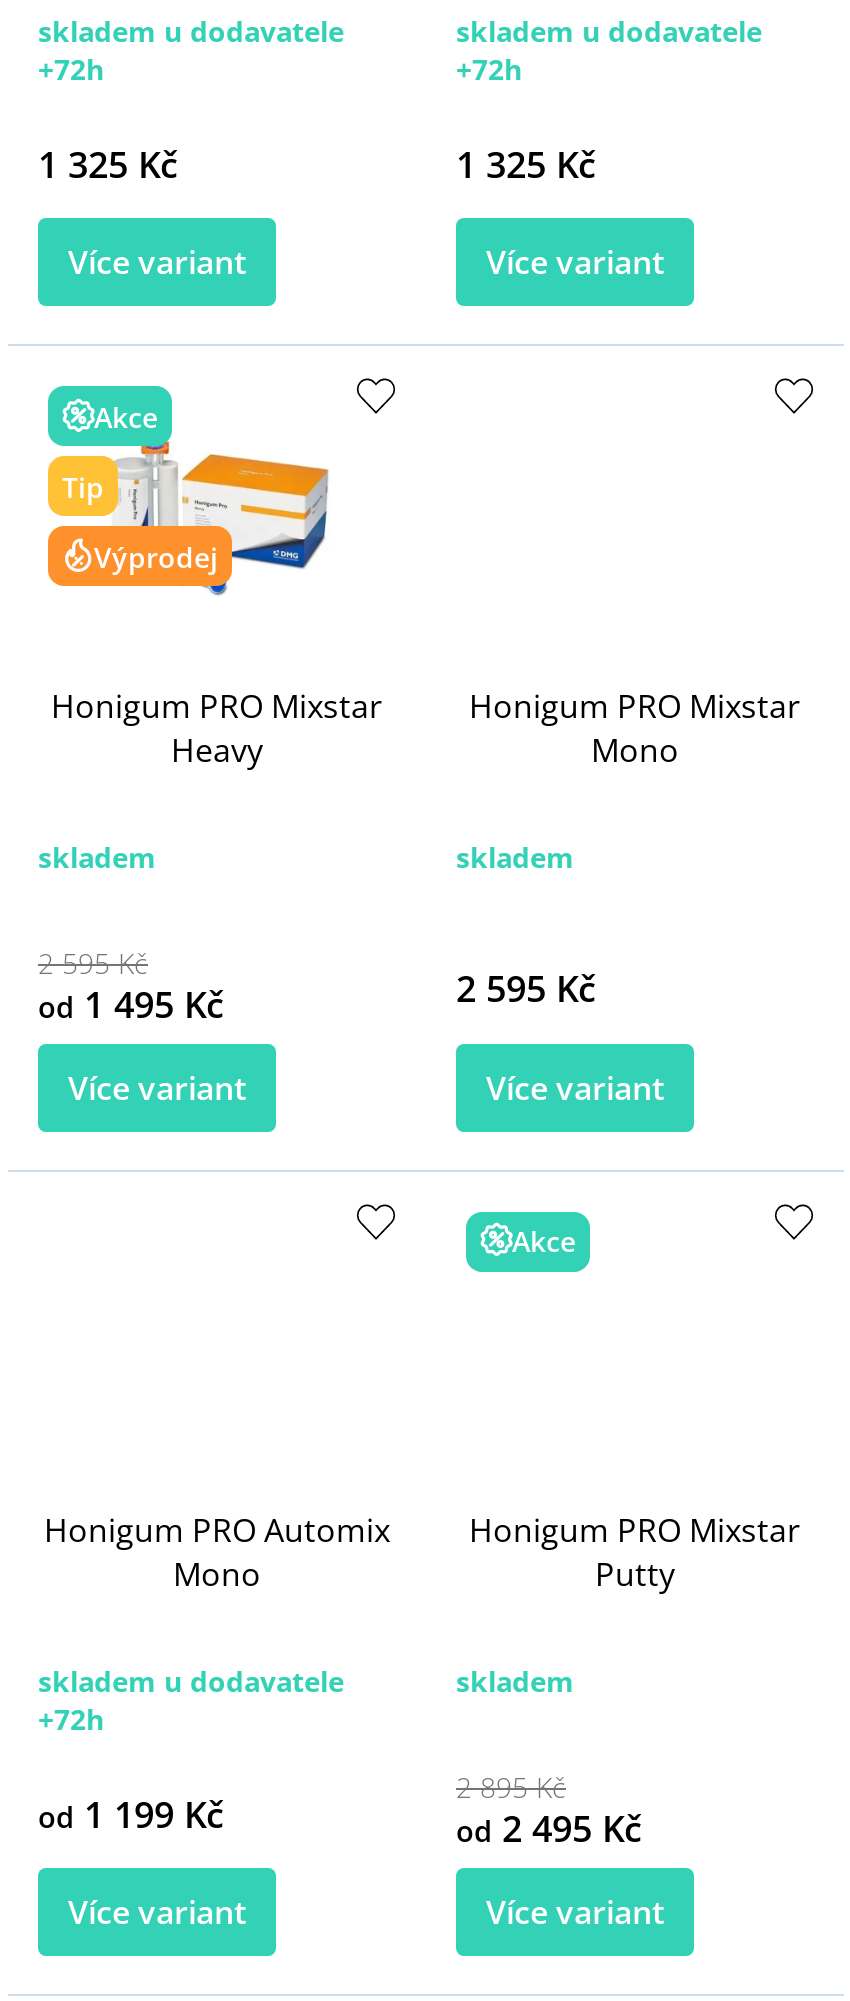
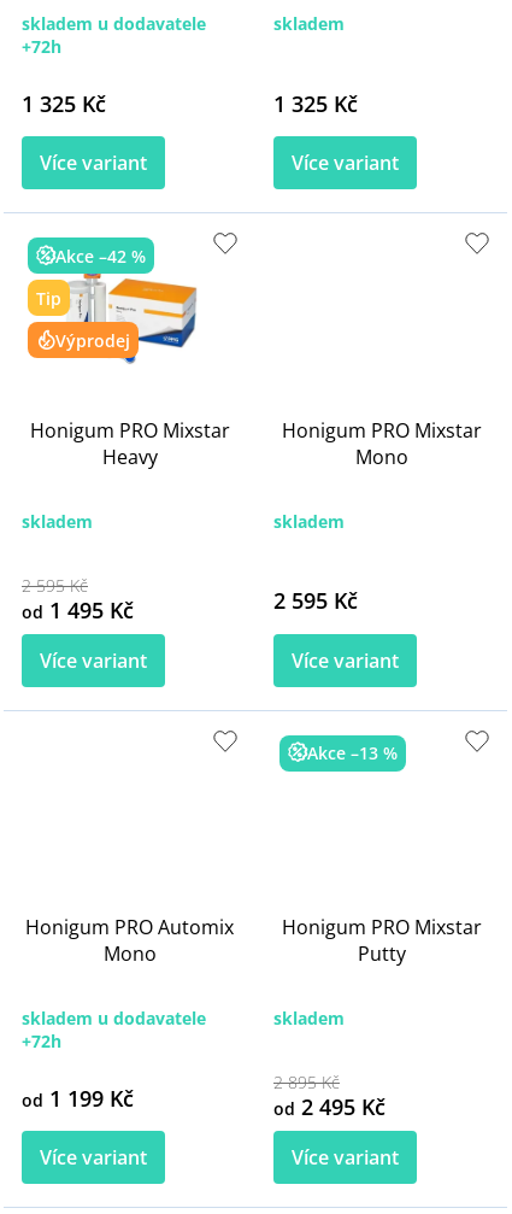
- skladem u dodavatele
- +72h
+ skladem

- Akce
+ Akce –42 %

- Akce
+ Akce –13 %
